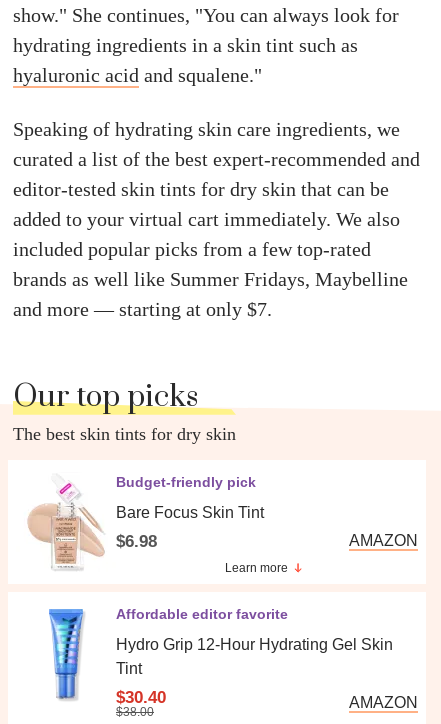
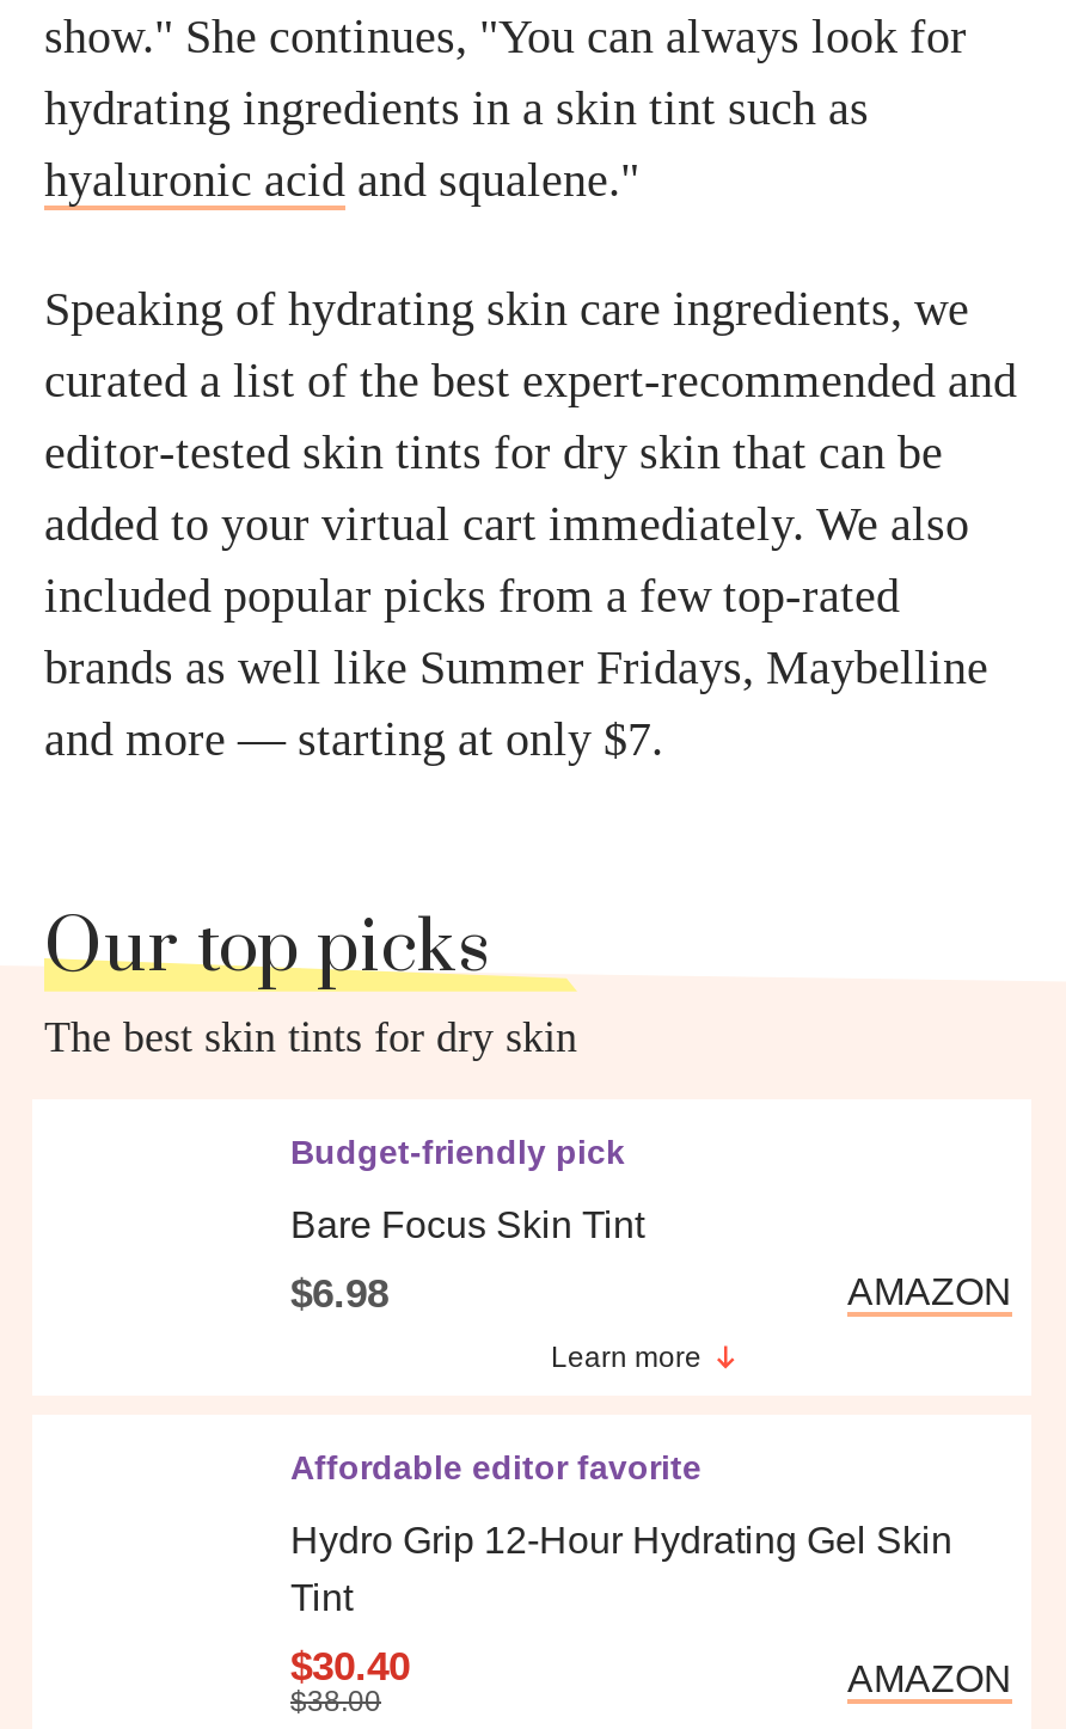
- [image]

- [image]
